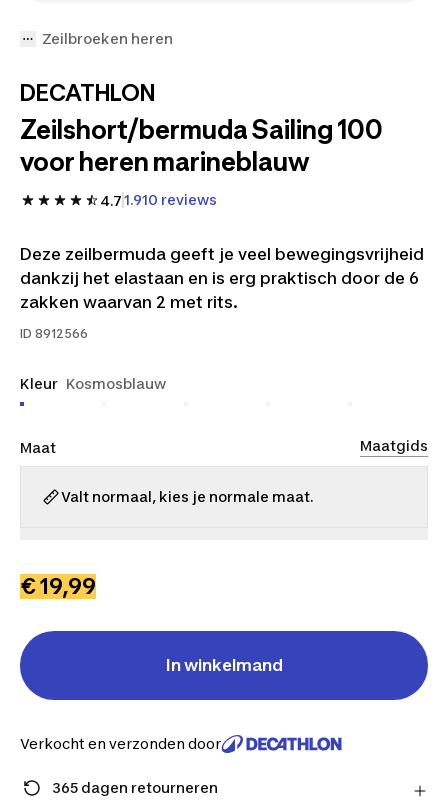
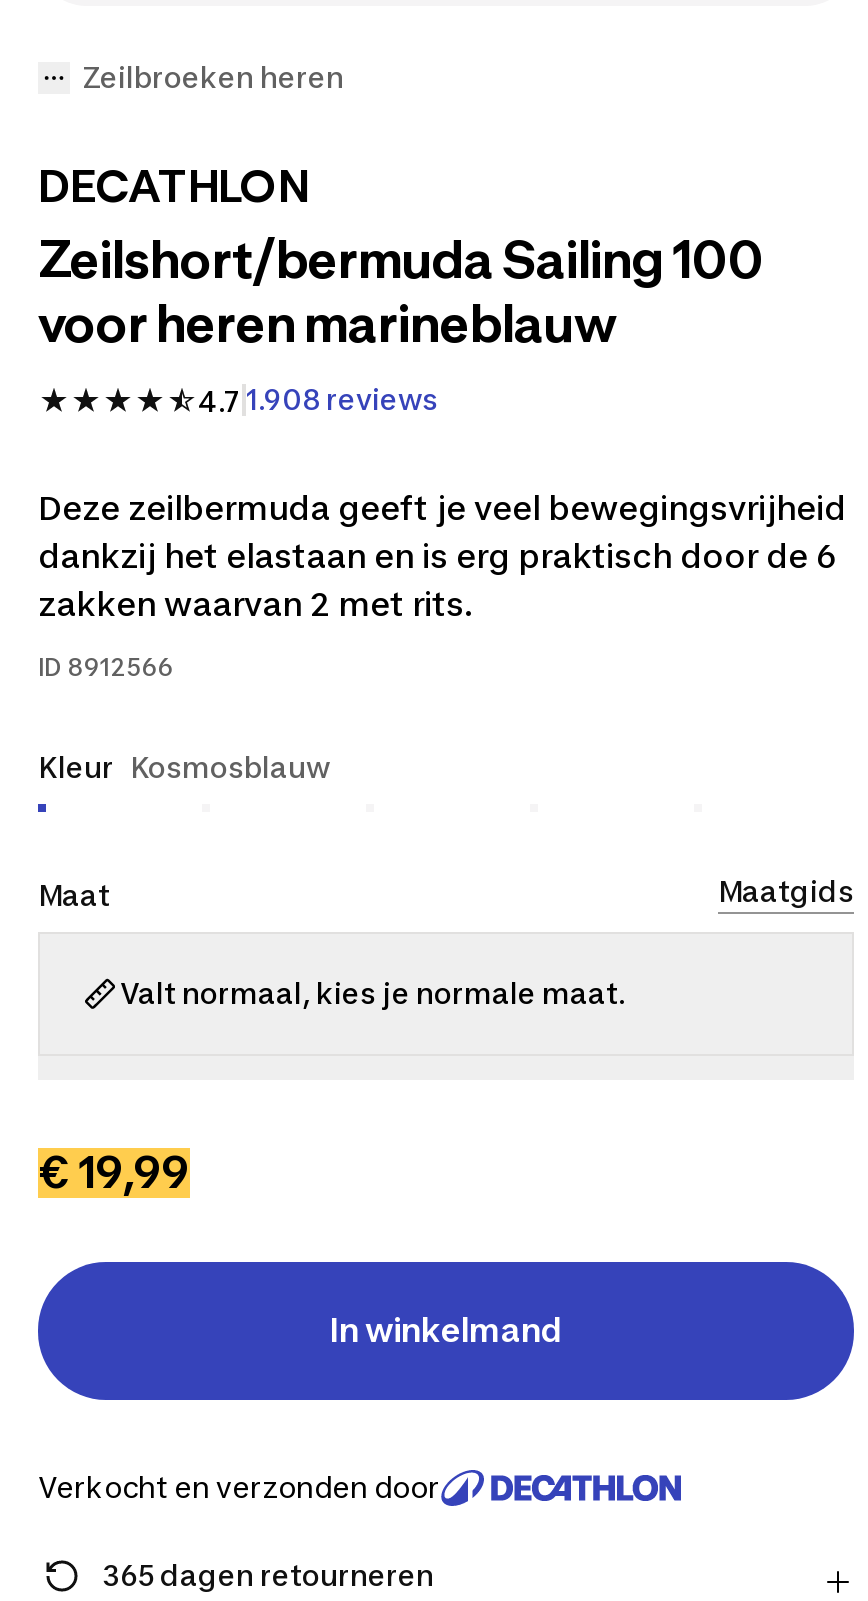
- 4.7 1.910 reviews
+ 4.7 1.908 reviews
